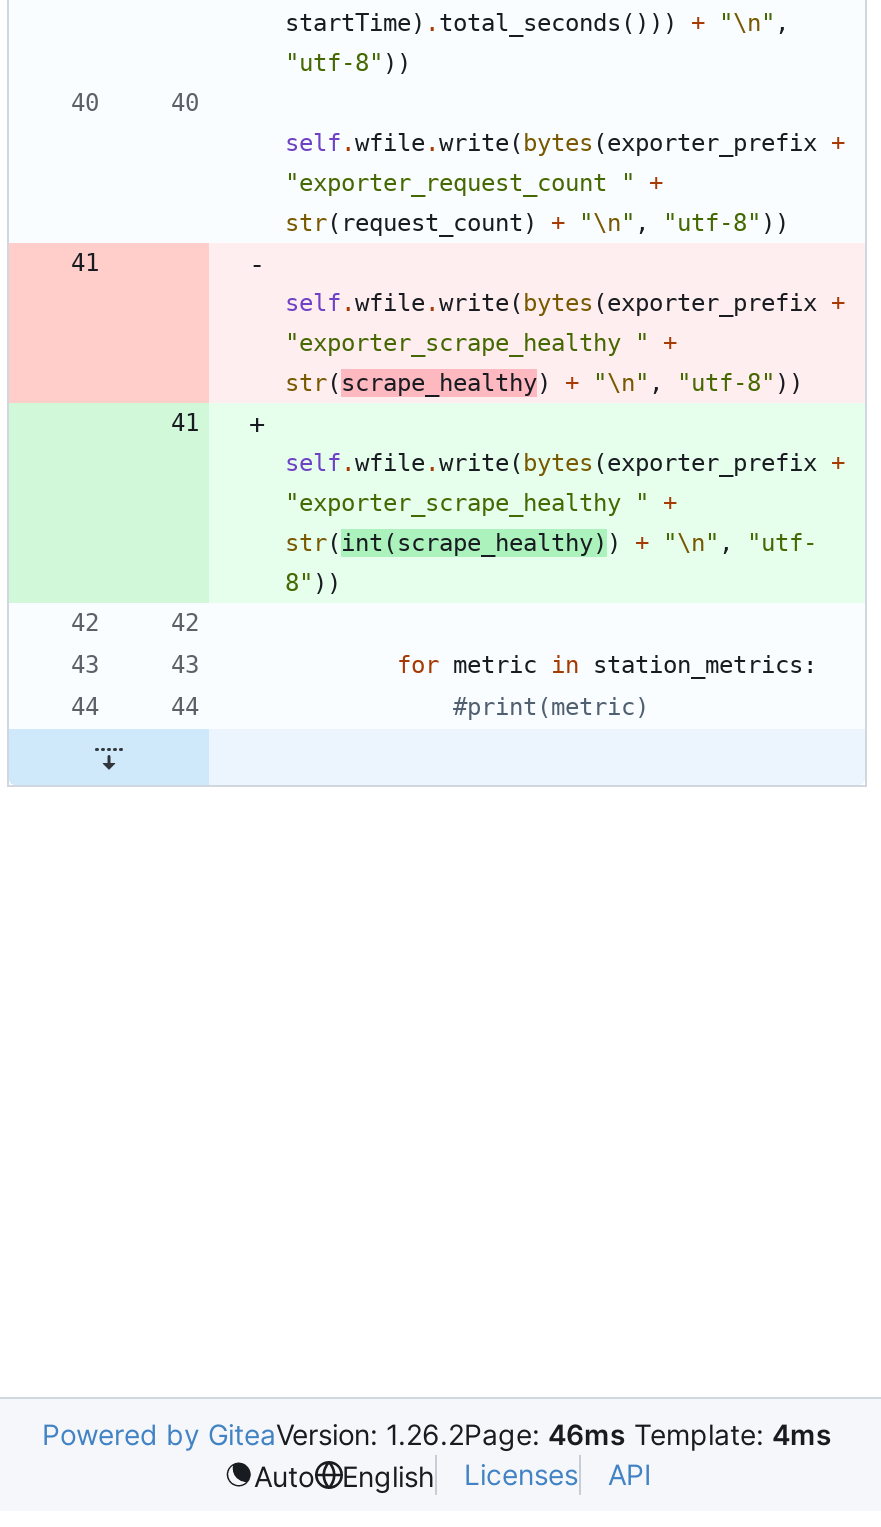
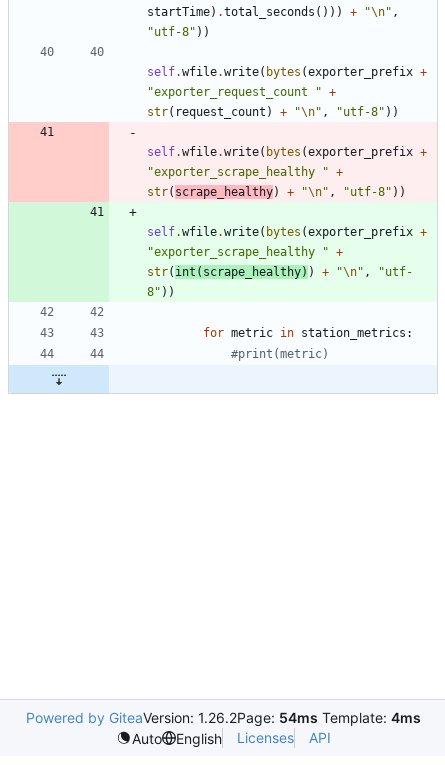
- Powered by GiteaVersion: 1.26.2Page: 46ms Template: 4ms
+ Powered by GiteaVersion: 1.26.2Page: 54ms Template: 4ms
